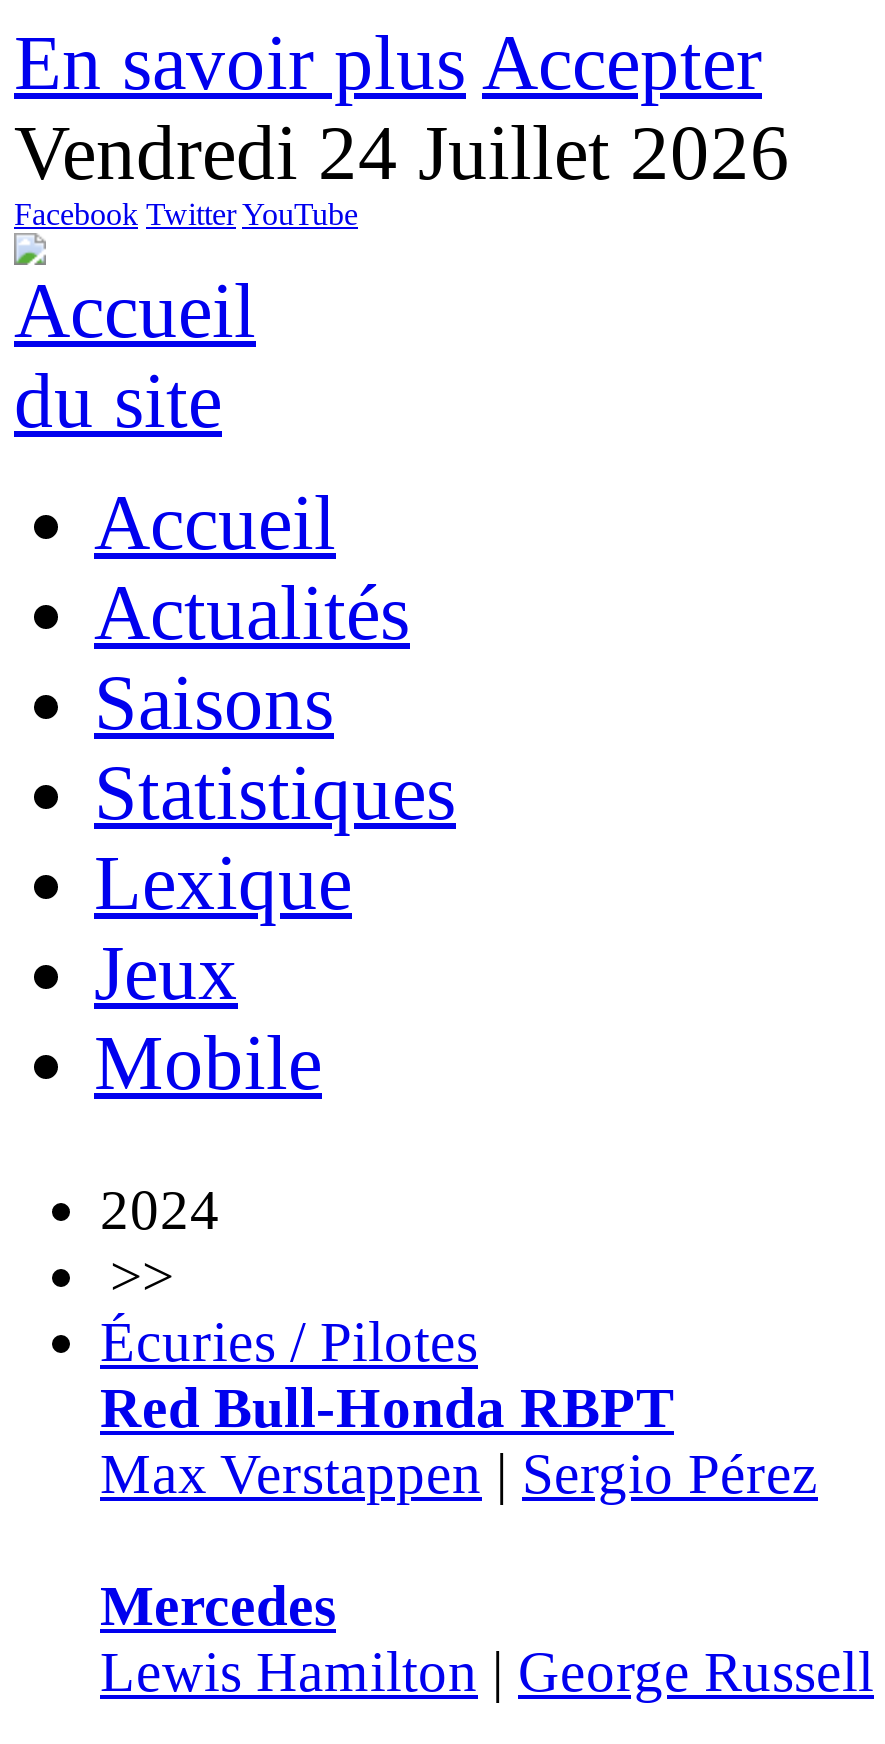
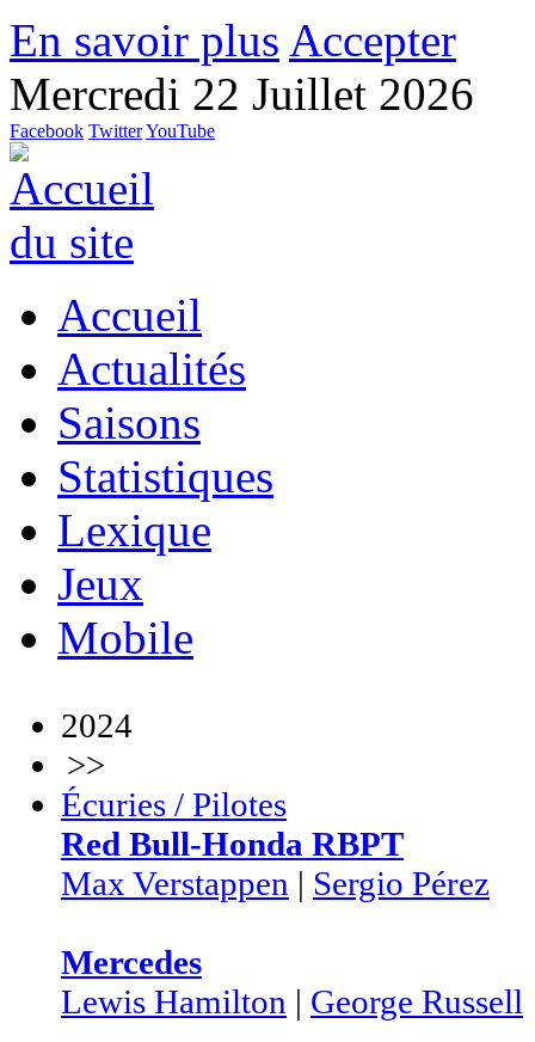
- Vendredi 24 Juillet 2026
+ Mercredi 22 Juillet 2026
